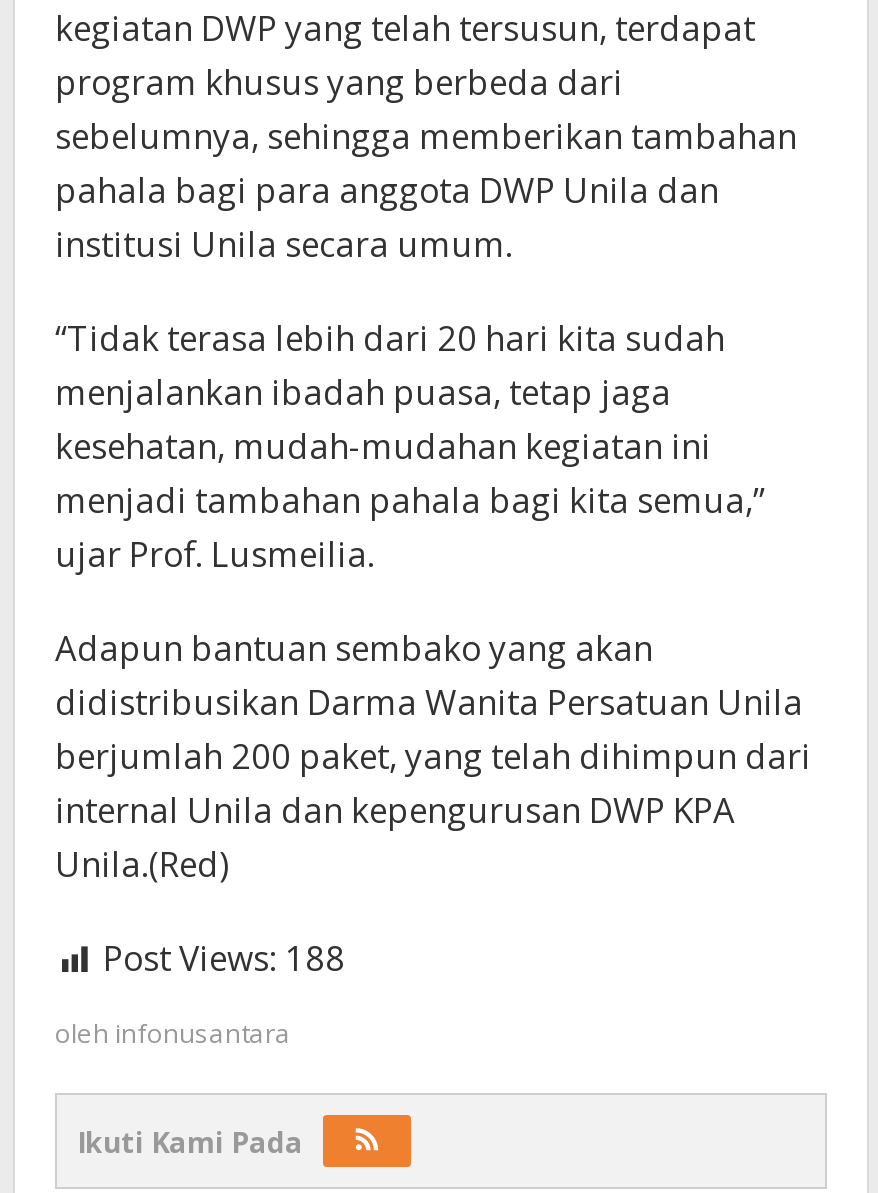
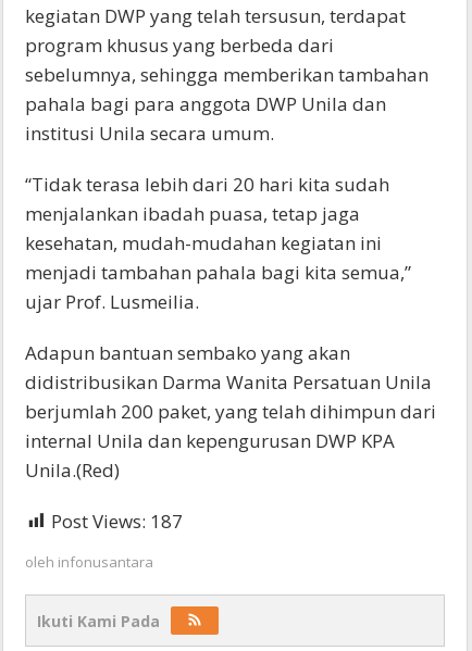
- Post Views: 188
+ Post Views: 187
